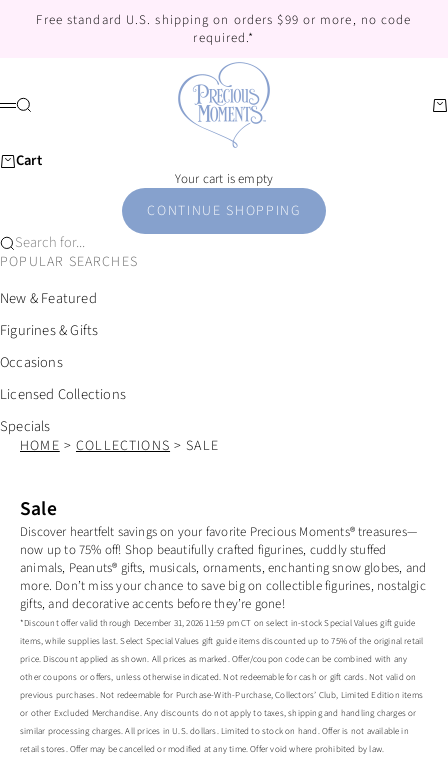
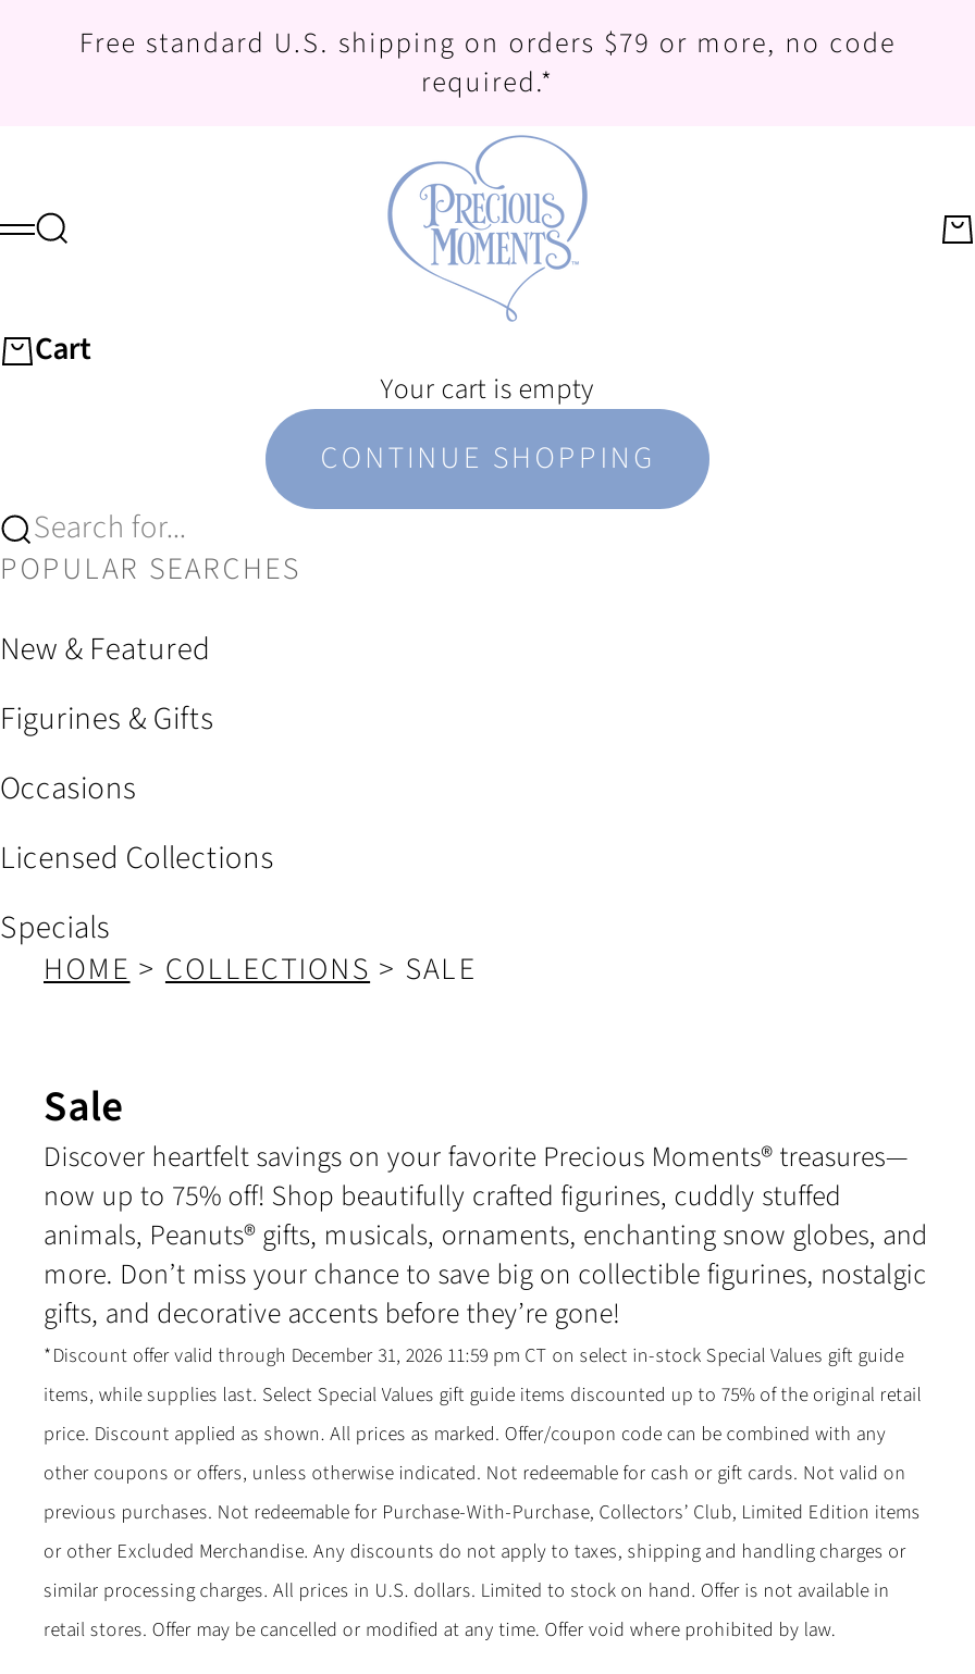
- Free standard U.S. shipping on orders $99 or more, no code
+ Free standard U.S. shipping on orders $79 or more, no code
